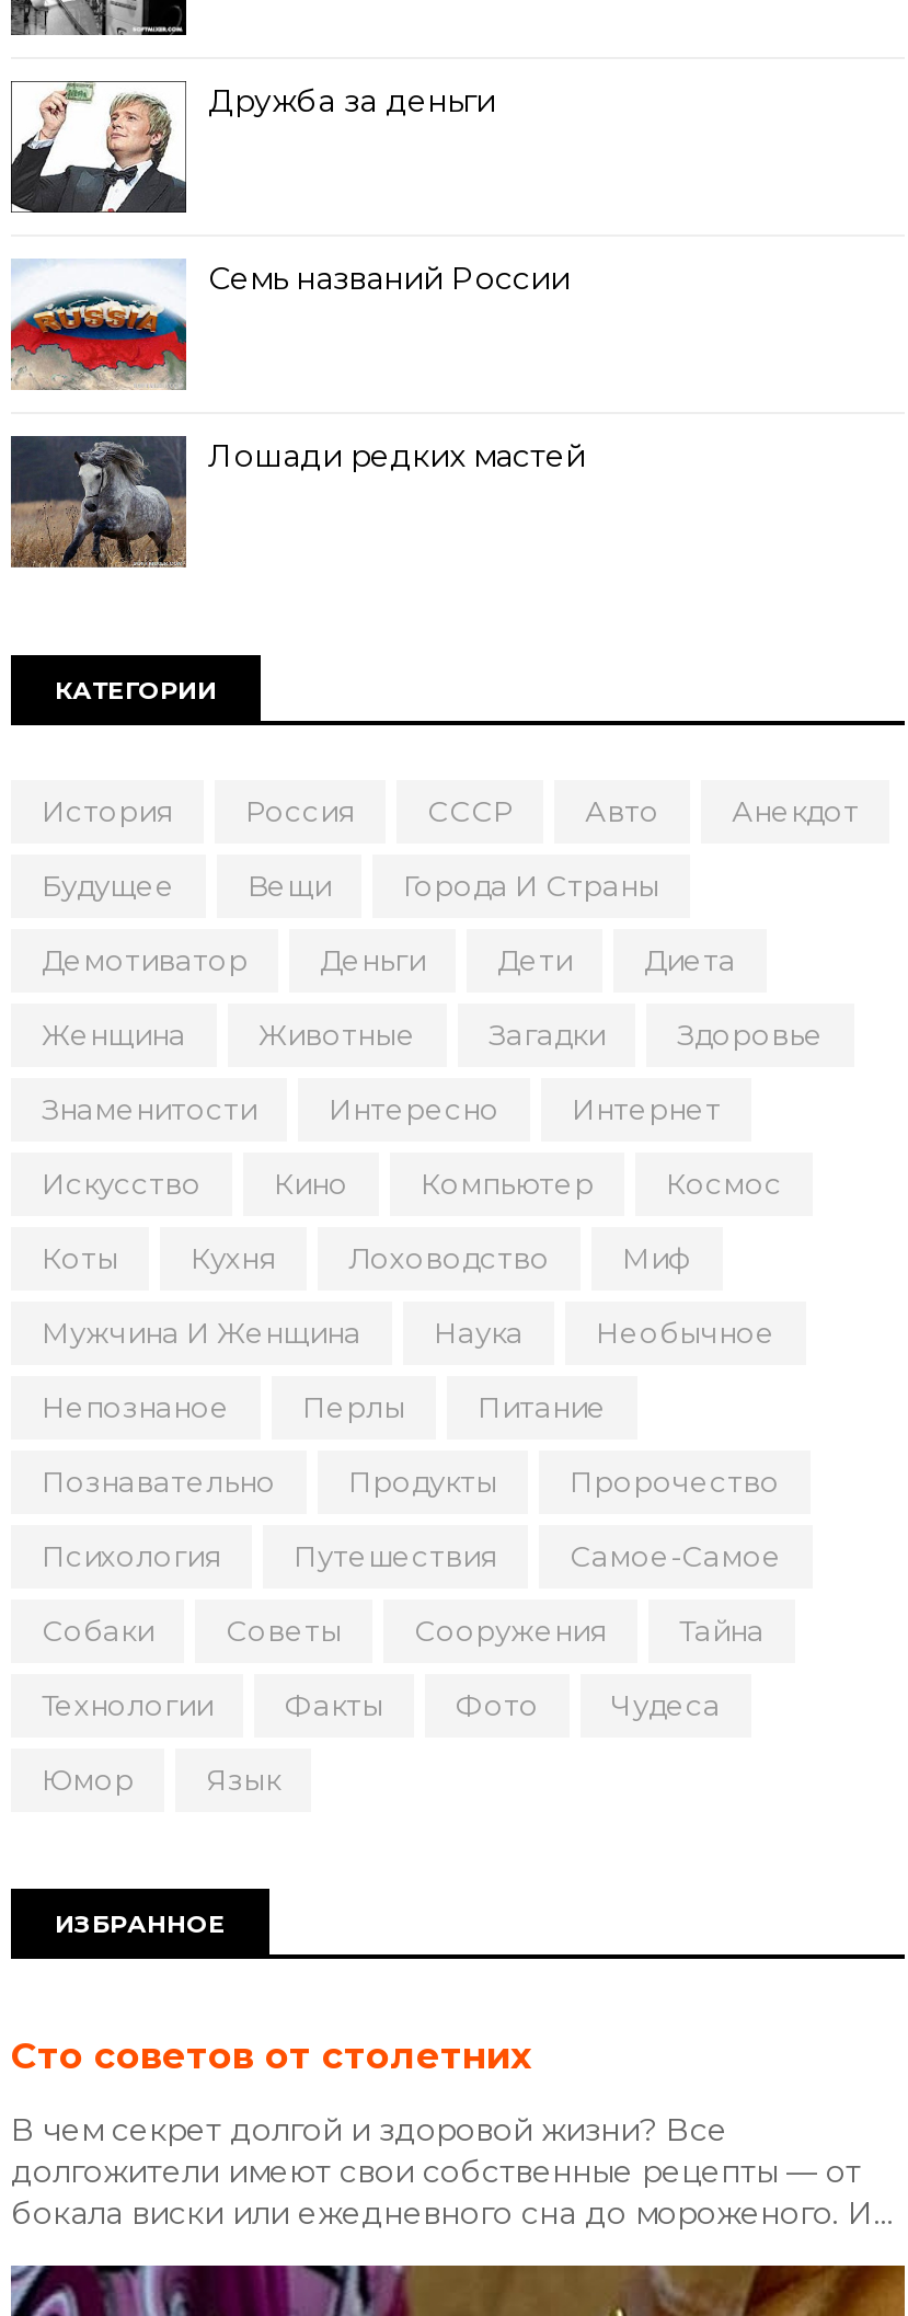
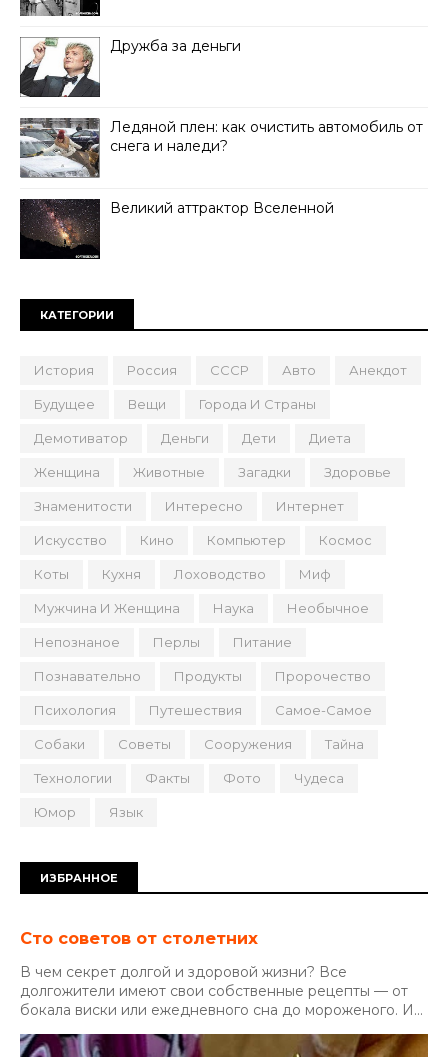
- [image]
- Семь названий России
+ [image]
+ Ледяной плен: как очистить автомобиль от
+ снега и наледи?

- [image]
- Лошади редких мастей
+ [image]
+ Великий аттрактор Вселенной
